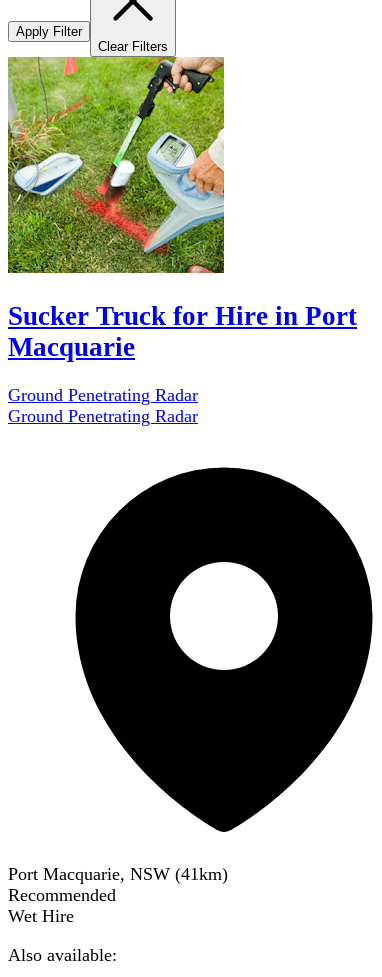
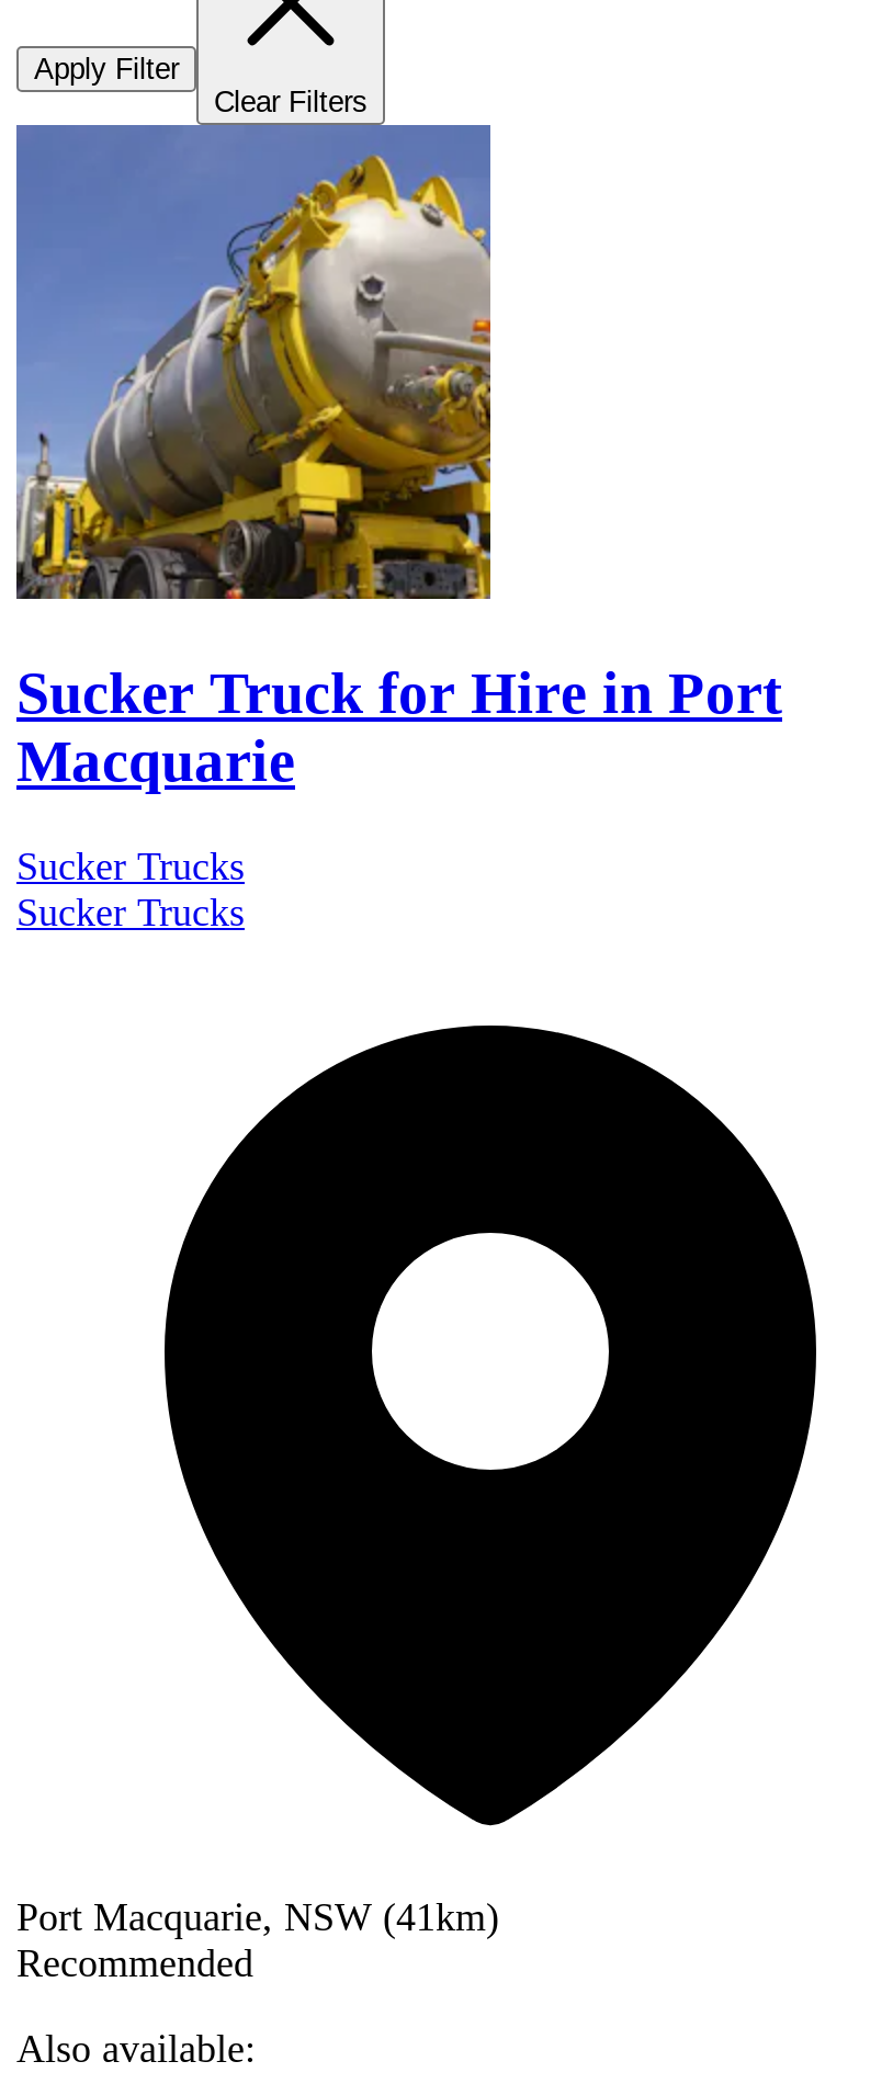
- [image]
+ [image]

- Ground Penetrating Radar
- Ground Penetrating Radar
+ Sucker Trucks
+ Sucker Trucks

- Wet Hire
